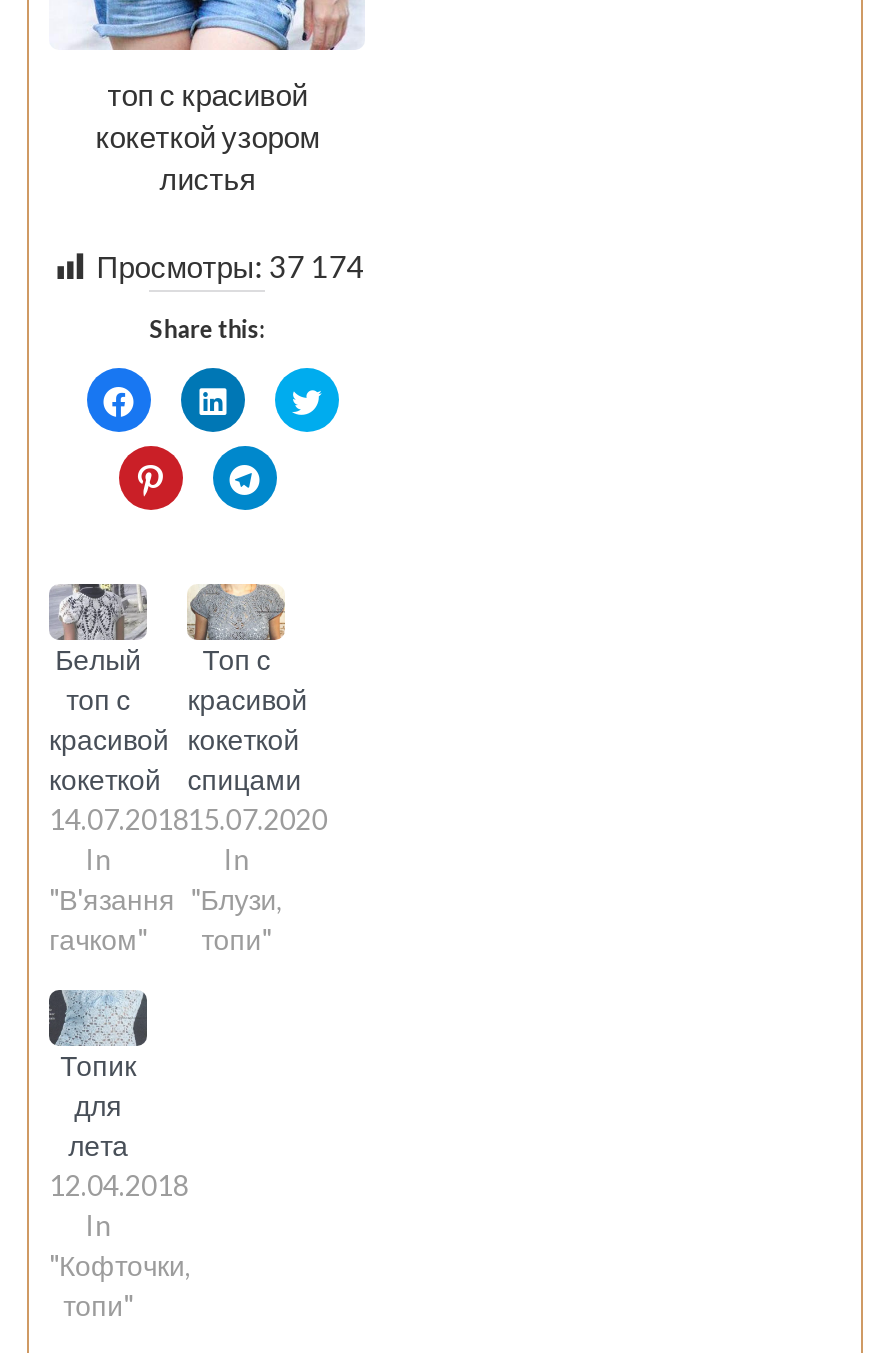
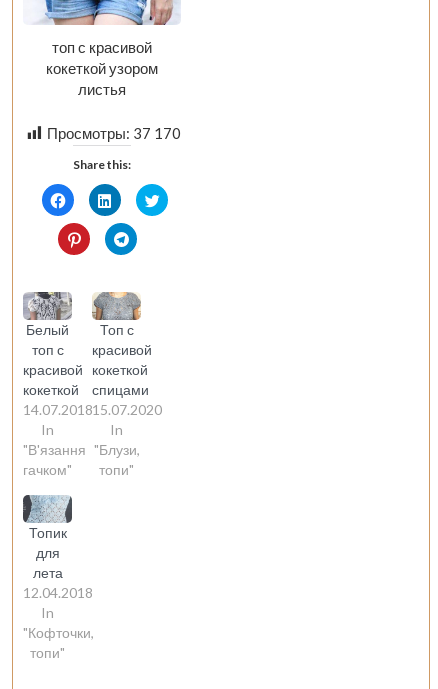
- Просмотры: 37 174
+ Просмотры: 37 170
